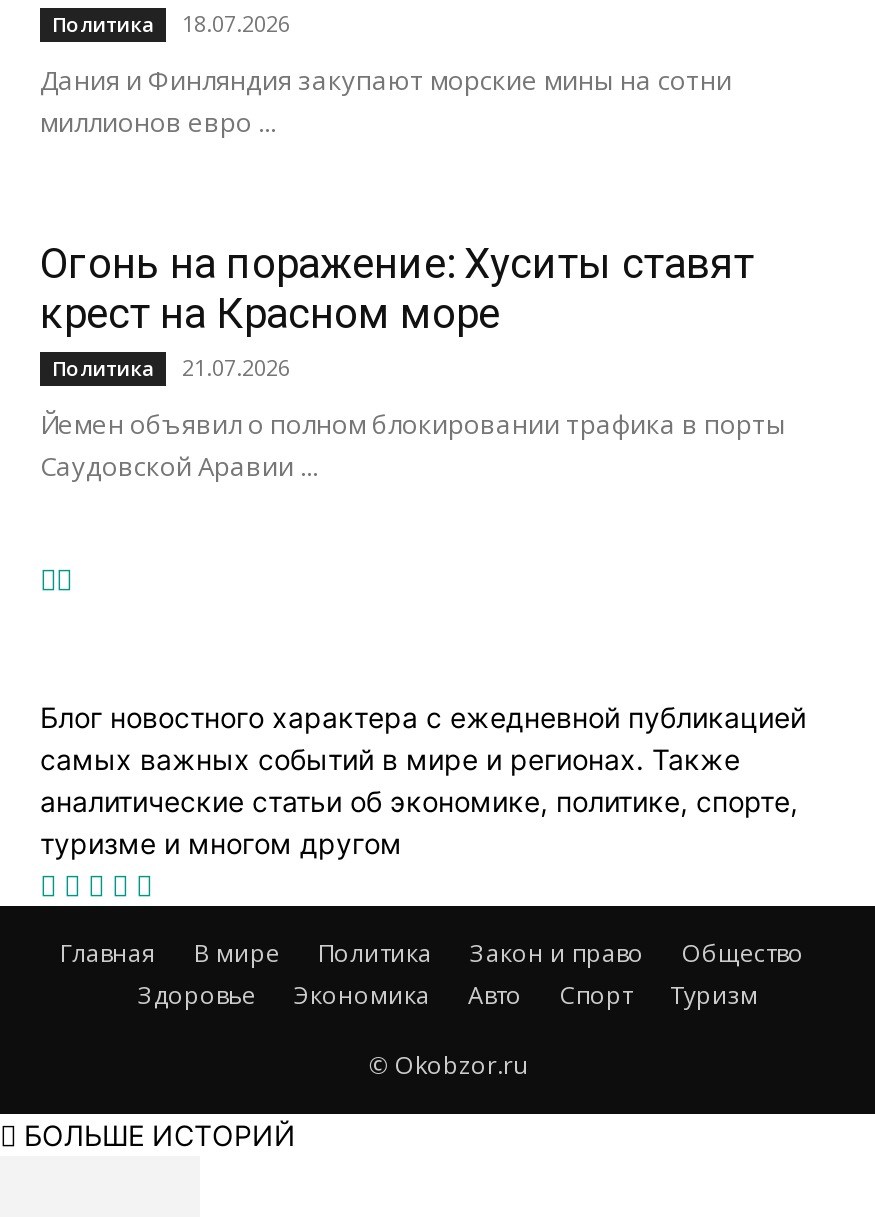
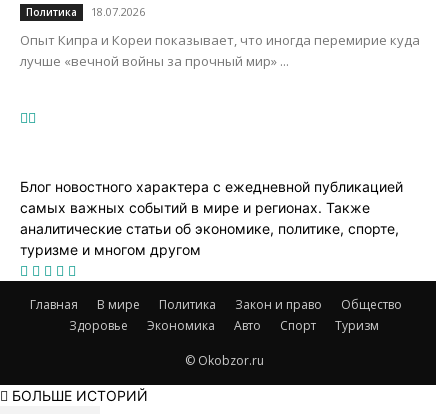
- Дания и Финляндия закупают морские мины на сотни
- миллионов евро ...
- Огонь на поражение: Хуситы ставят
- крест на Красном море
- Политика
- 21.07.2026
- Йемен объявил о полном блокировании трафика в порты
- Саудовской Аравии ...
+ Опыт Кипра и Кореи показывает, что иногда перемирие куда
+ лучше «вечной войны за прочный мир» ...
